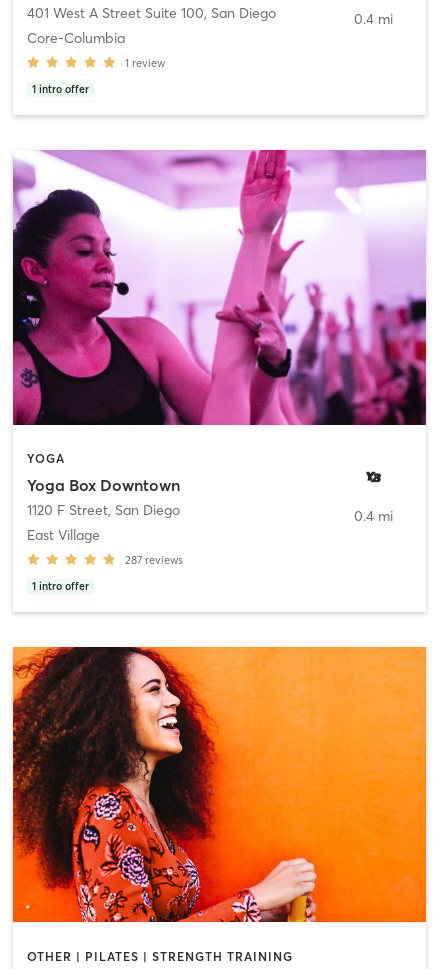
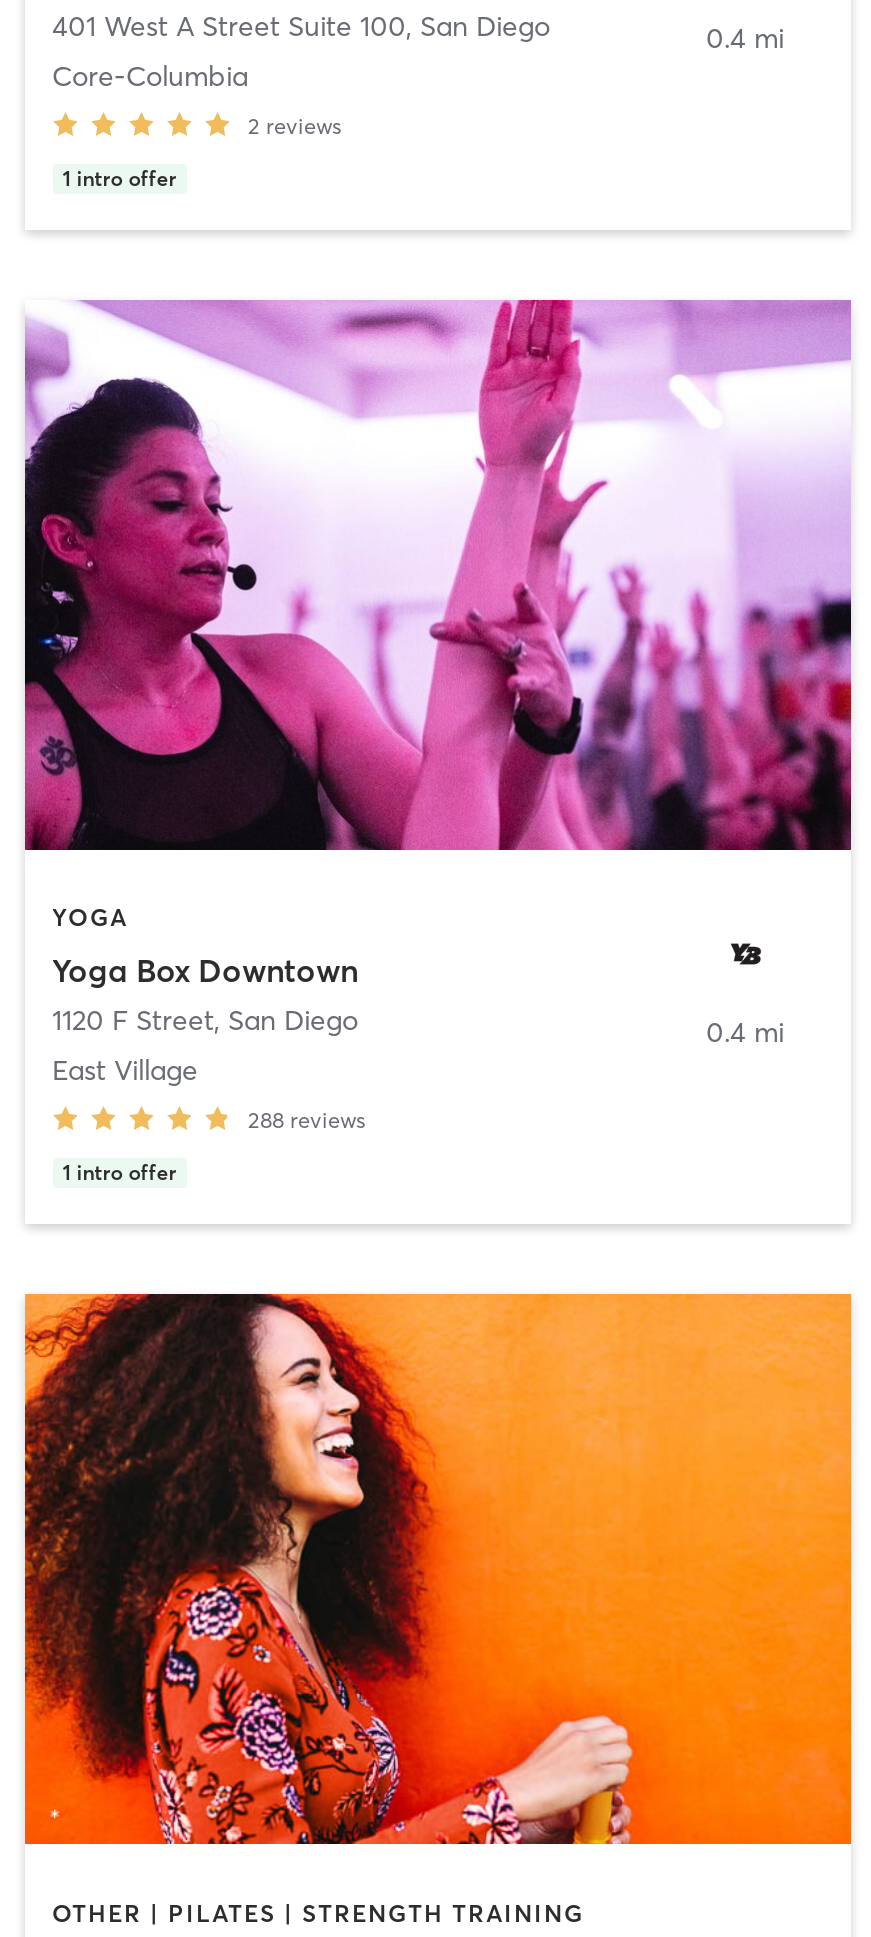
- 1 review
+ 2 reviews

- 287 reviews
+ 288 reviews
